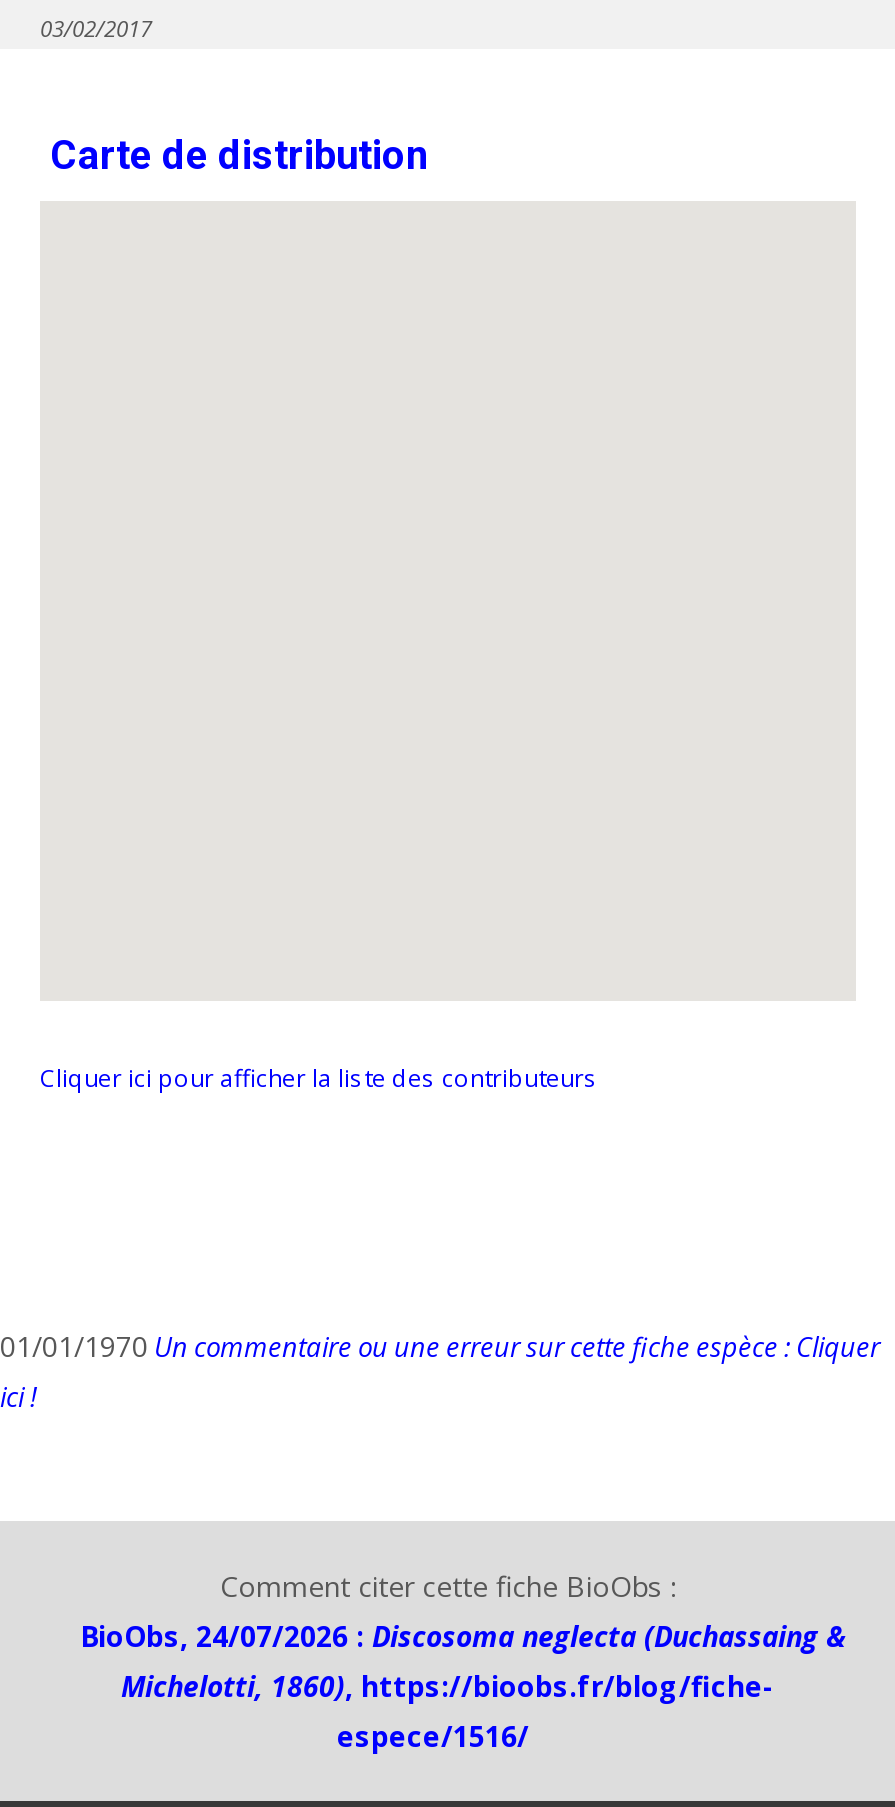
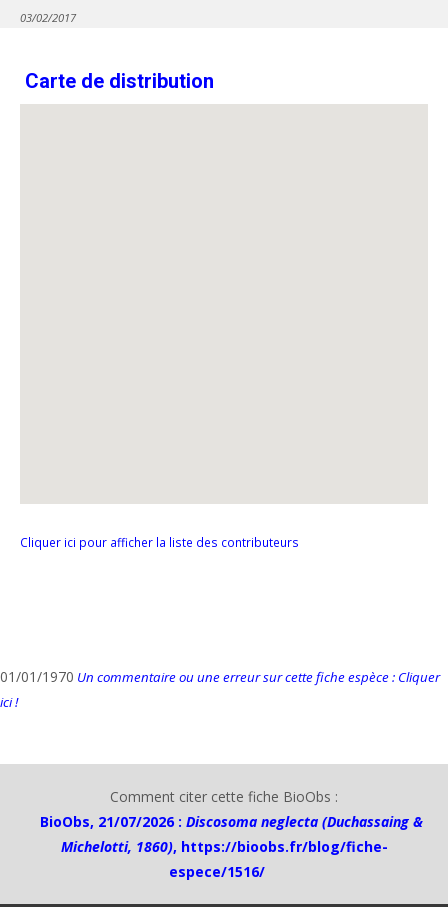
- BioObs, 24/07/2026 : Discosoma neglecta (Duchassaing &
+ BioObs, 21/07/2026 : Discosoma neglecta (Duchassaing &
